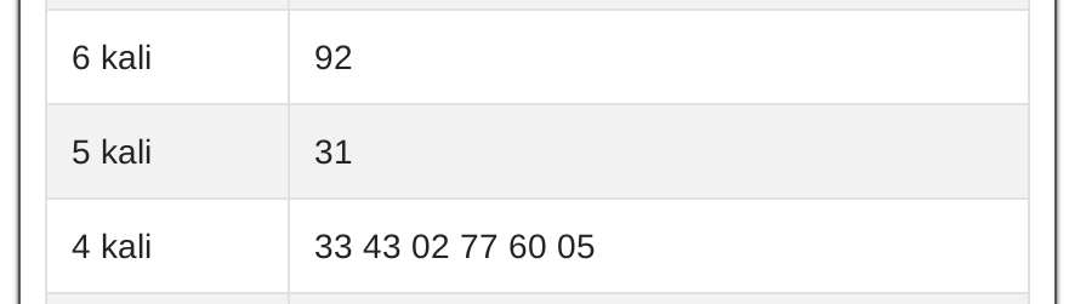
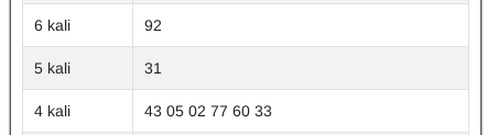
- 33 43 02 77 60 05
+ 43 05 02 77 60 33
